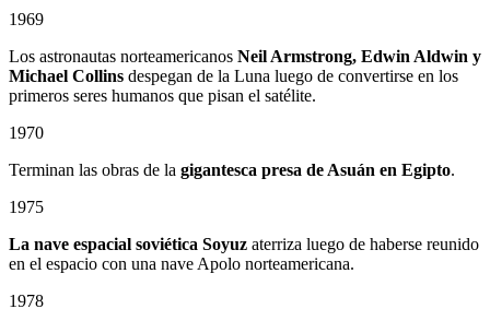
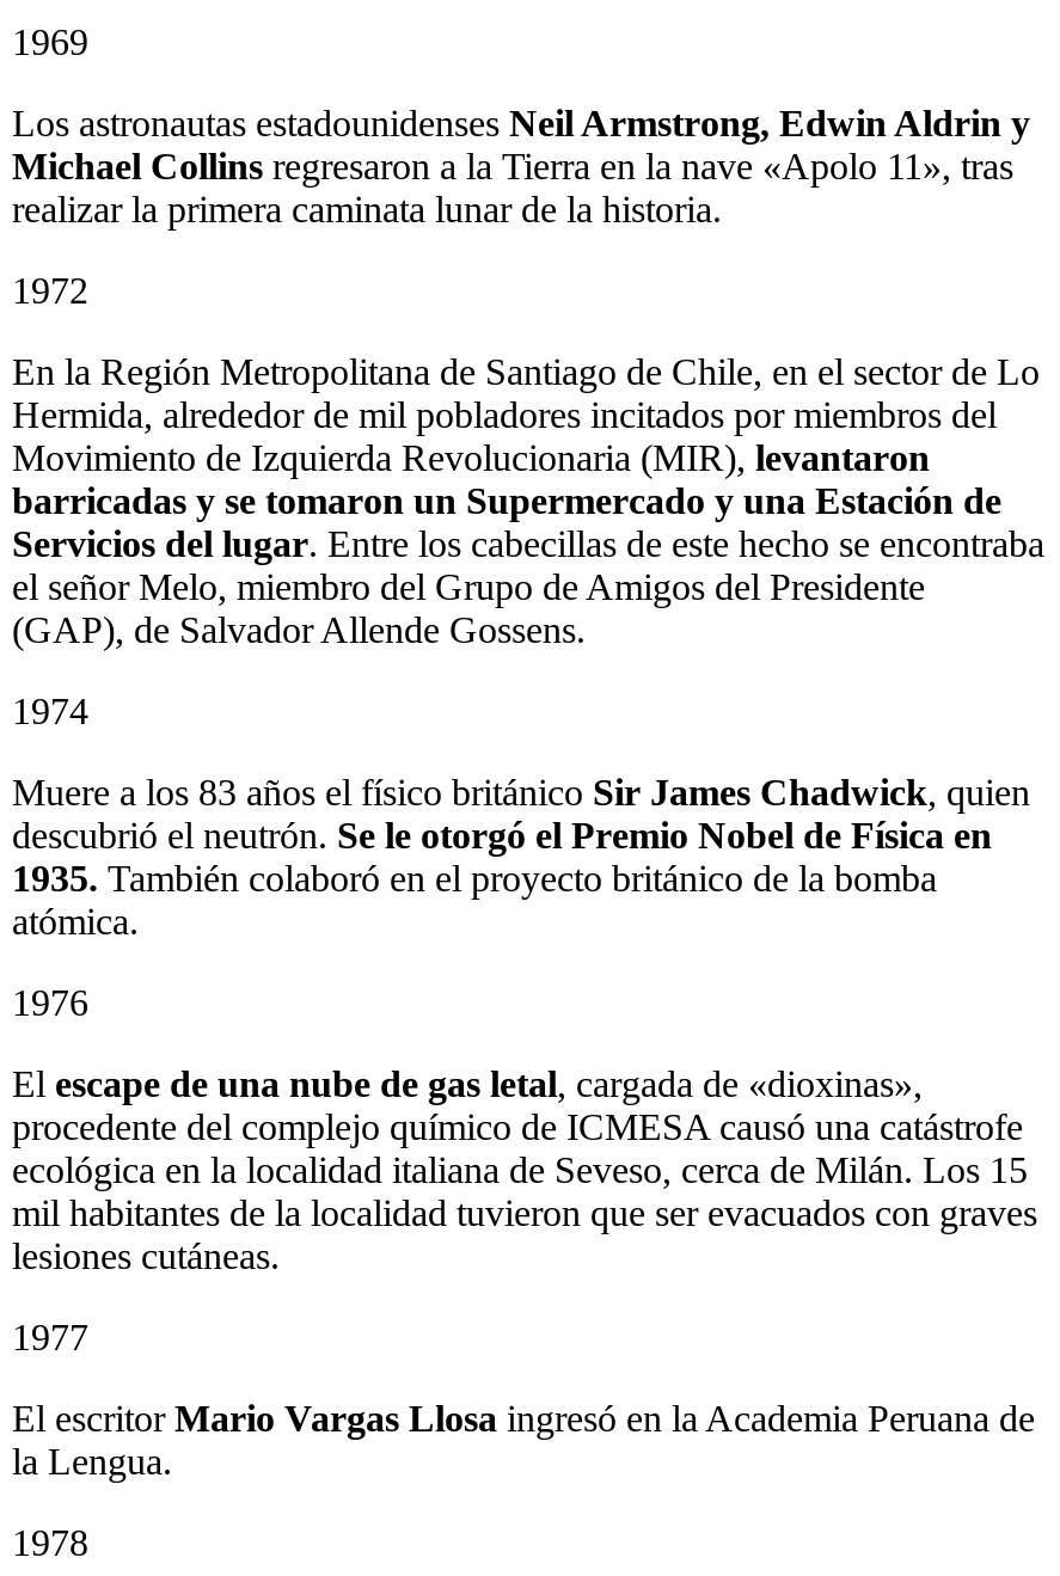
- Los astronautas norteamericanos Neil Armstrong, Edwin Aldwin y
- Michael Collins despegan de la Luna luego de convertirse en los
- primeros seres humanos que pisan el satélite.
- 1970
- Terminan las obras de la gigantesca presa de Asuán en Egipto.
- 1975
- La nave espacial soviética Soyuz aterriza luego de haberse reunido
- en el espacio con una nave Apolo norteamericana.
+ Los astronautas estadounidenses Neil Armstrong, Edwin Aldrin y
+ Michael Collins regresaron a la Tierra en la nave «Apolo 11», tras
+ realizar la primera caminata lunar de la historia.
+ 1972
+ En la Región Metropolitana de Santiago de Chile, en el sector de Lo
+ Hermida, alrededor de mil pobladores incitados por miembros del
+ Movimiento de Izquierda Revolucionaria (MIR), levantaron
+ barricadas y se tomaron un Supermercado y una Estación de
+ Servicios del lugar. Entre los cabecillas de este hecho se encontraba
+ el señor Melo, miembro del Grupo de Amigos del Presidente
+ (GAP), de Salvador Allende Gossens.
+ 1974
+ Muere a los 83 años el físico británico Sir James Chadwick, quien
+ descubrió el neutrón. Se le otorgó el Premio Nobel de Física en
+ 1935. También colaboró en el proyecto británico de la bomba
+ atómica.
+ 1976
+ El escape de una nube de gas letal, cargada de «dioxinas»,
+ procedente del complejo químico de ICMESA causó una catástrofe
+ ecológica en la localidad italiana de Seveso, cerca de Milán. Los 15
+ mil habitantes de la localidad tuvieron que ser evacuados con graves
+ lesiones cutáneas.
+ 1977
+ El escritor Mario Vargas Llosa ingresó en la Academia Peruana de
+ la Lengua.
